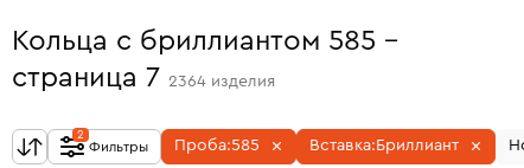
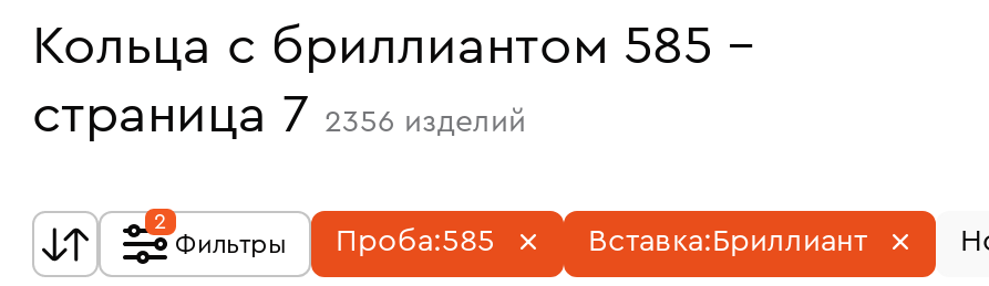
- страница 7 2364 изделия
+ страница 7 2356 изделий
